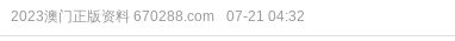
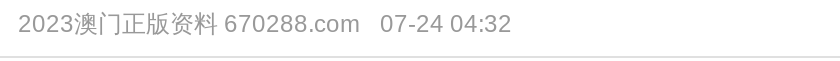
- 2023澳门正版资料 670288.com 07-21 04:32
+ 2023澳门正版资料 670288.com 07-24 04:32
